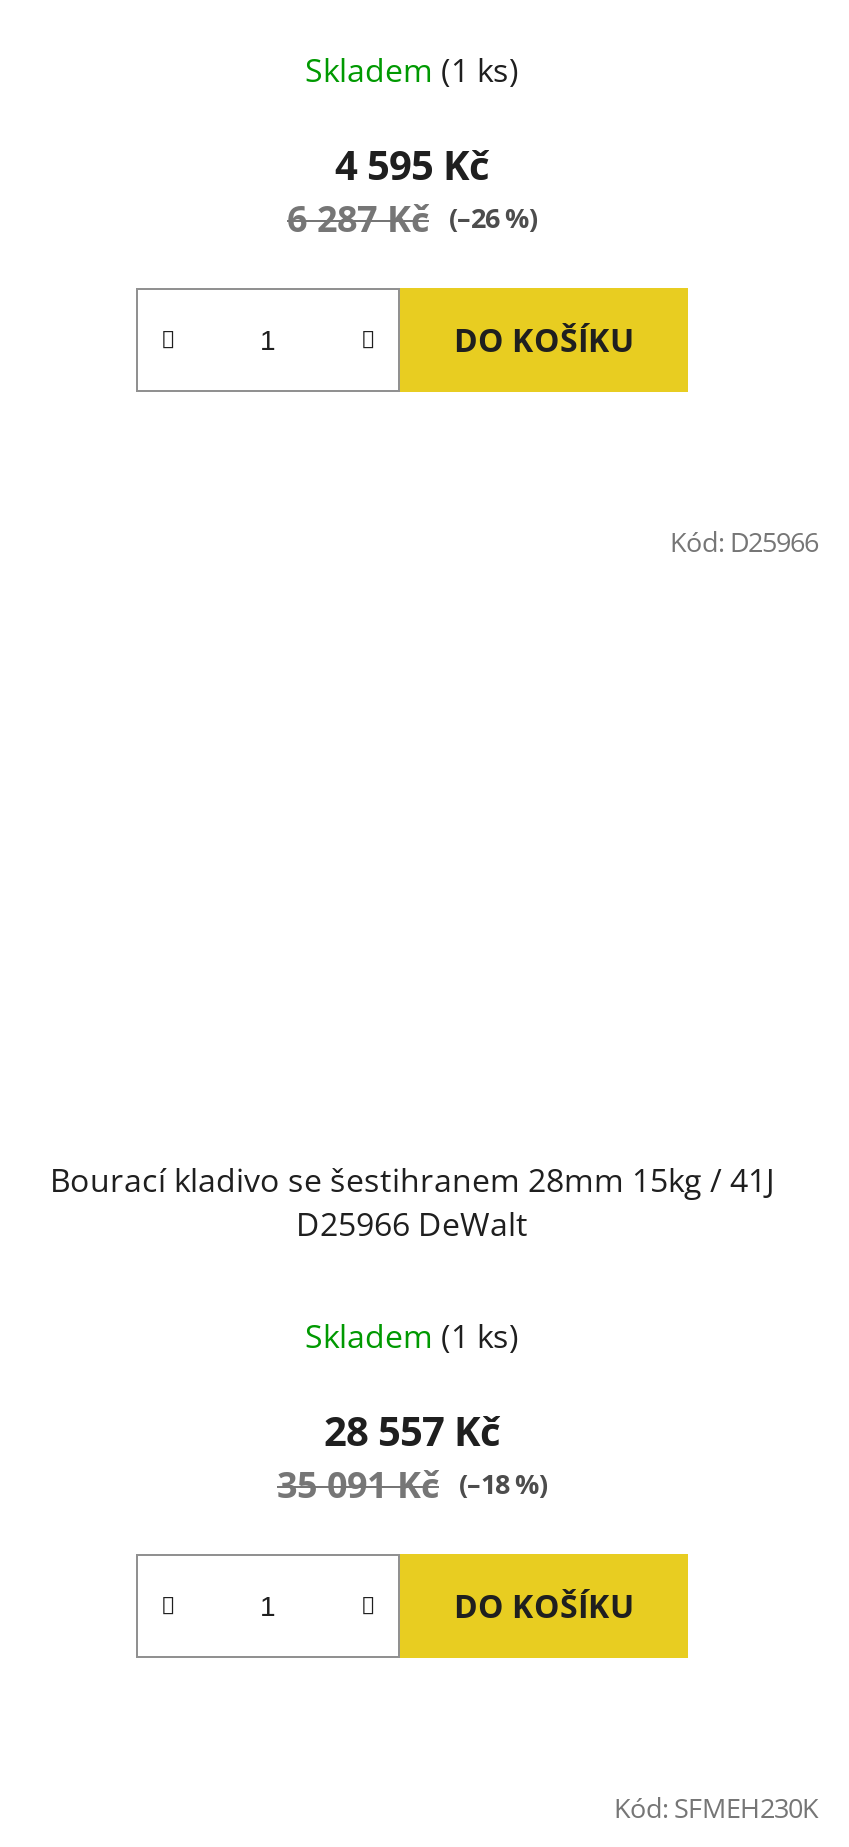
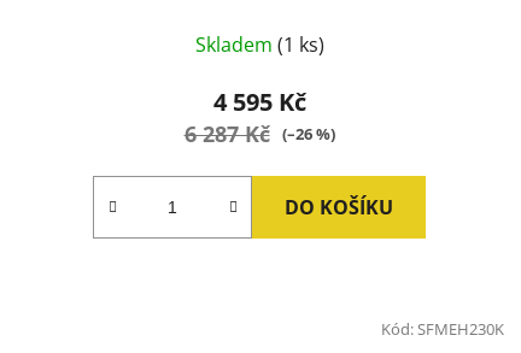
- Kód: D25966

- Bourací kladivo se šestihranem 28mm 15kg / 41J
- D25966 DeWalt
- Skladem (1 ks)
- 28 557 Kč
- 35 091 Kč (–18 %)
- DO KOŠÍKU
